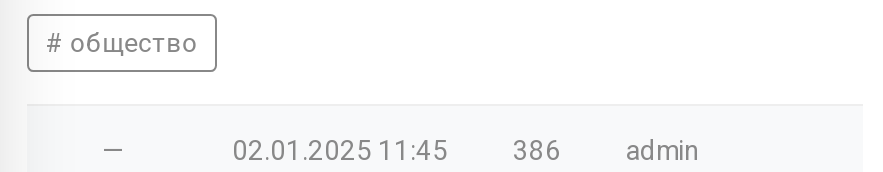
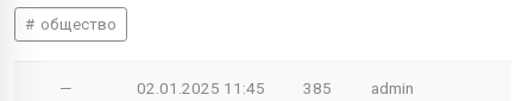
- 02.01.2025 11:45 386
+ 02.01.2025 11:45 385
